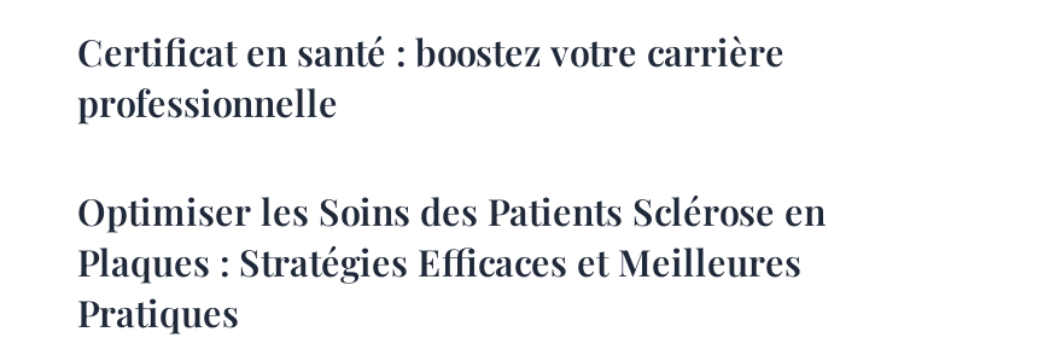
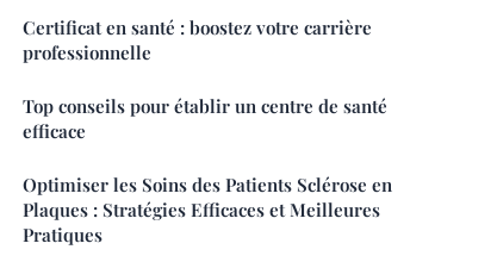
+ Top conseils pour établir un centre de santé
+ efficace
